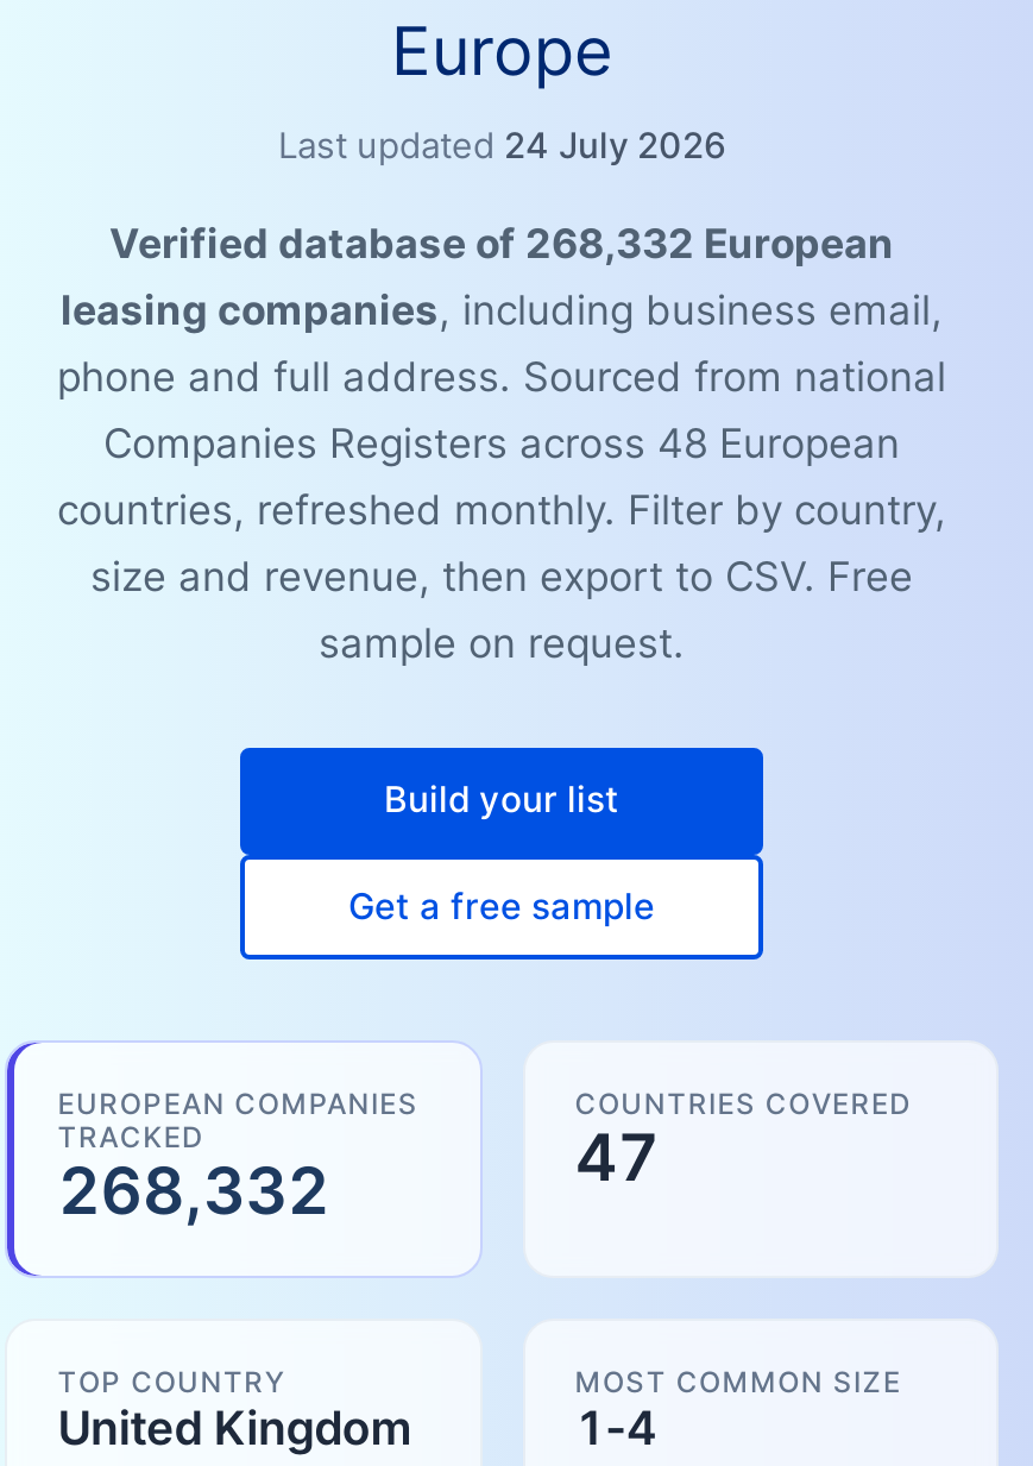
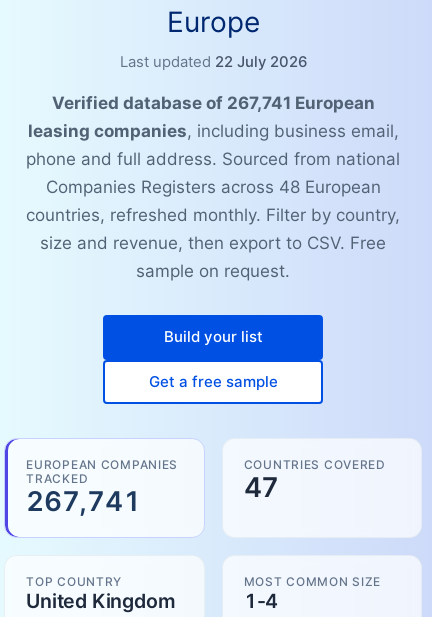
- Last updated 24 July 2026
+ Last updated 22 July 2026

- Verified database of 268,332 European
+ Verified database of 267,741 European

- 268,332
+ 267,741
